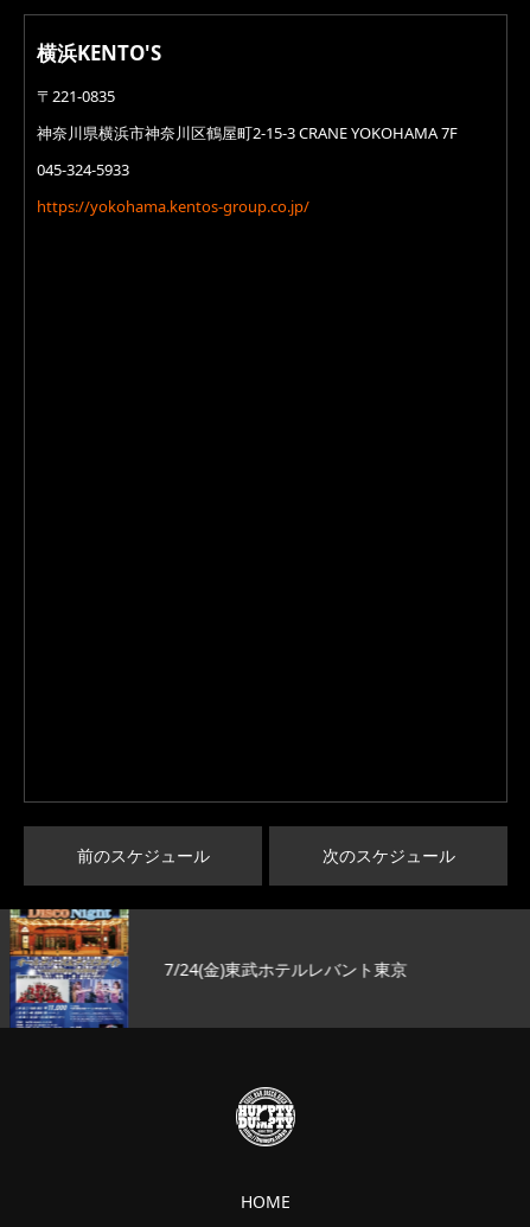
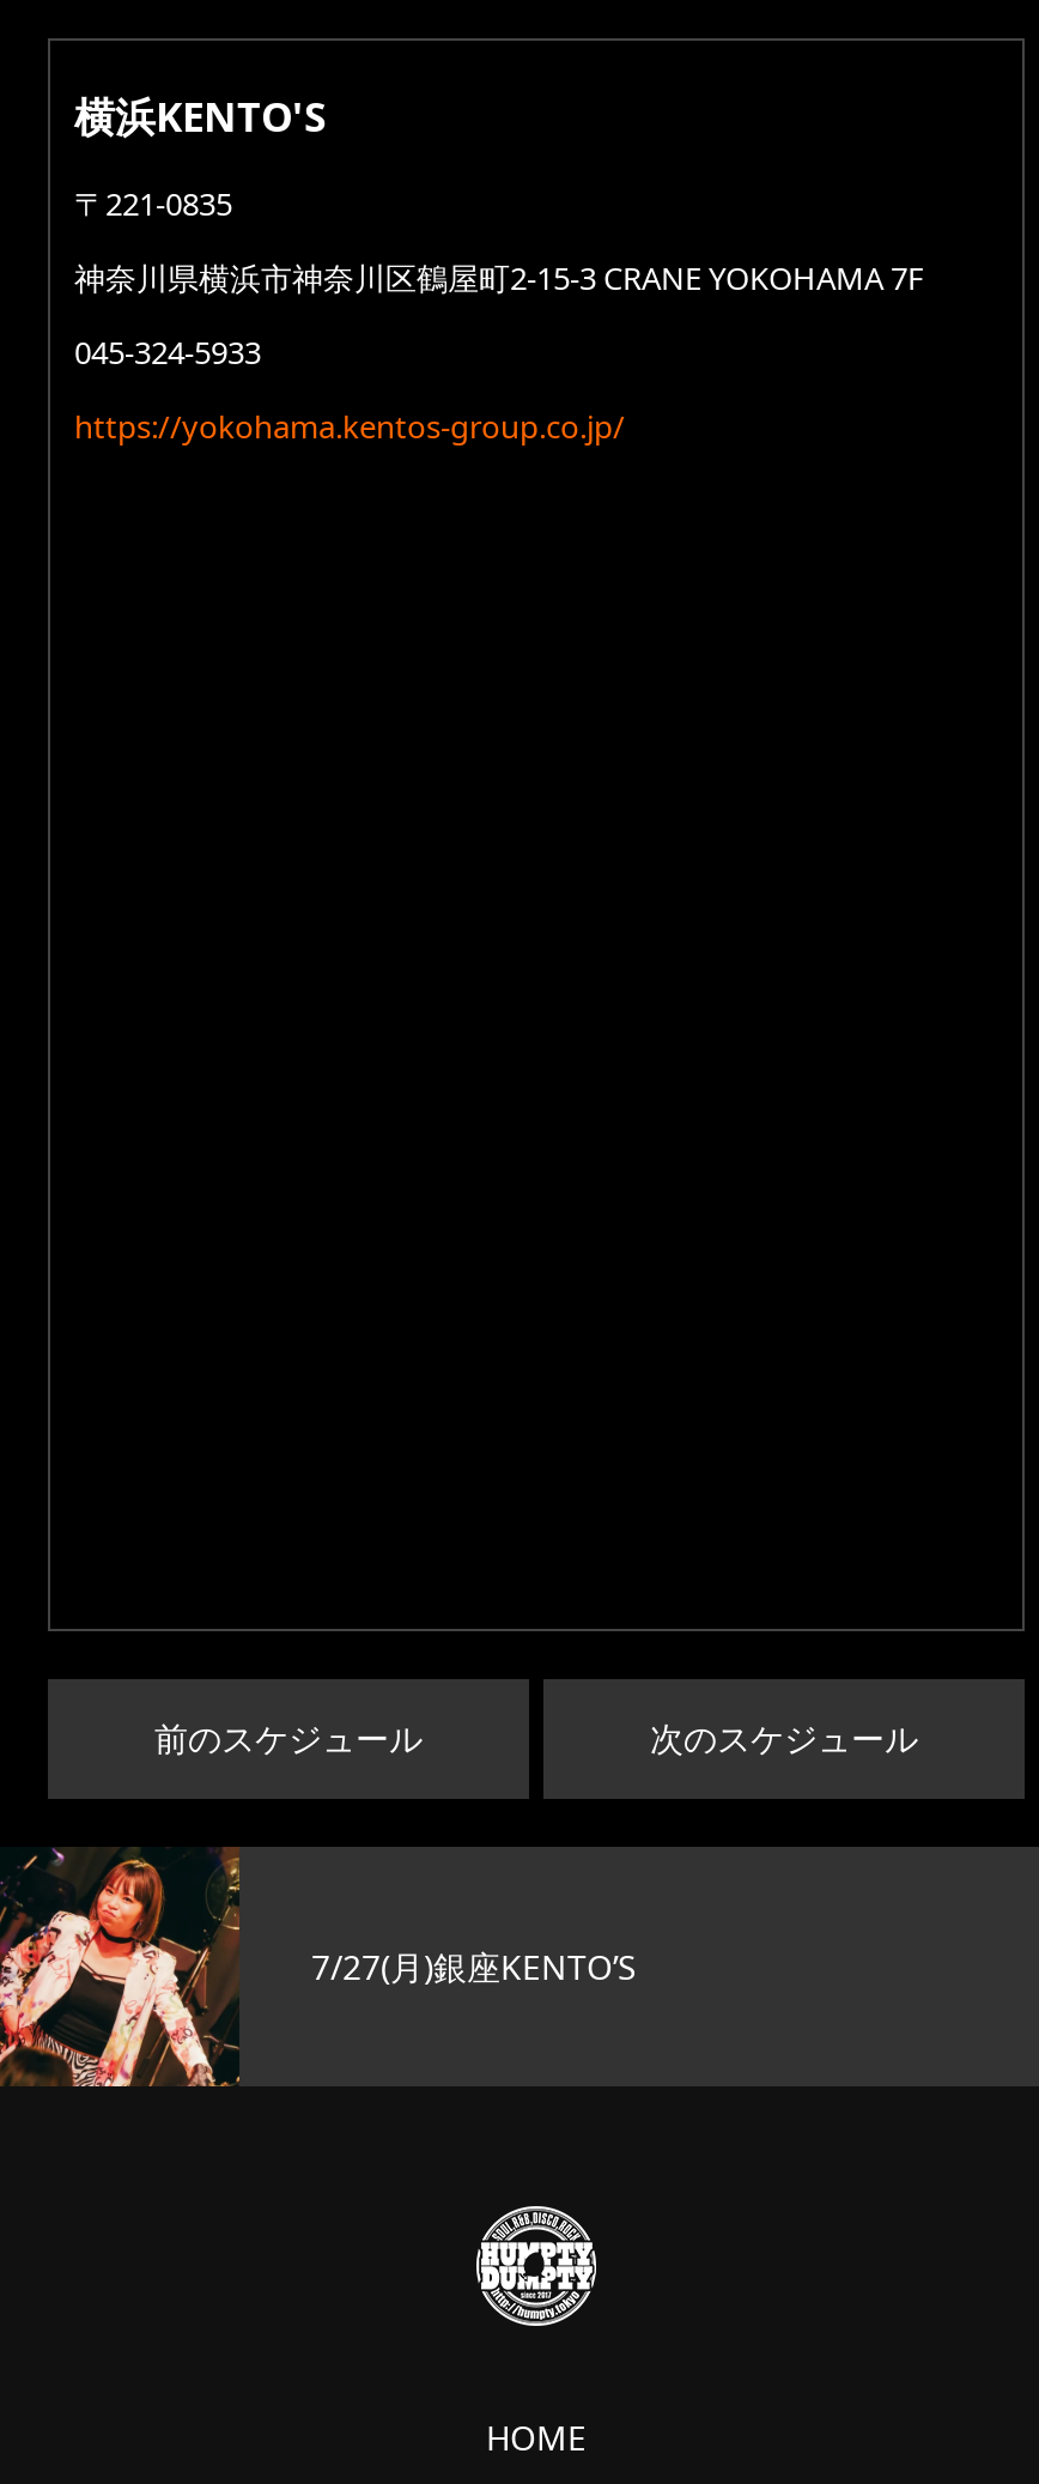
- [image]
- 7/24(金)東武ホテルレバント東京
+ [image]
+ 7/27(月)銀座KENTO’S
